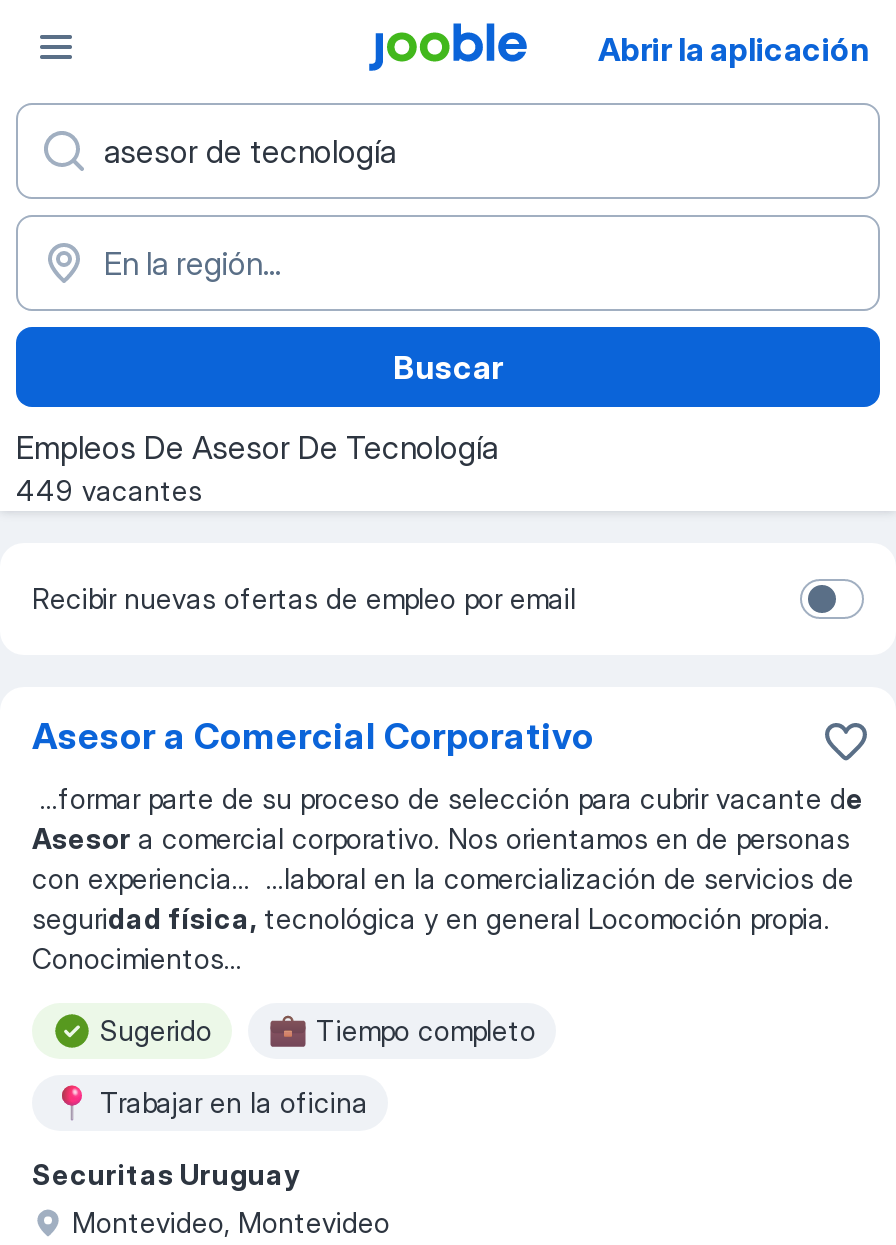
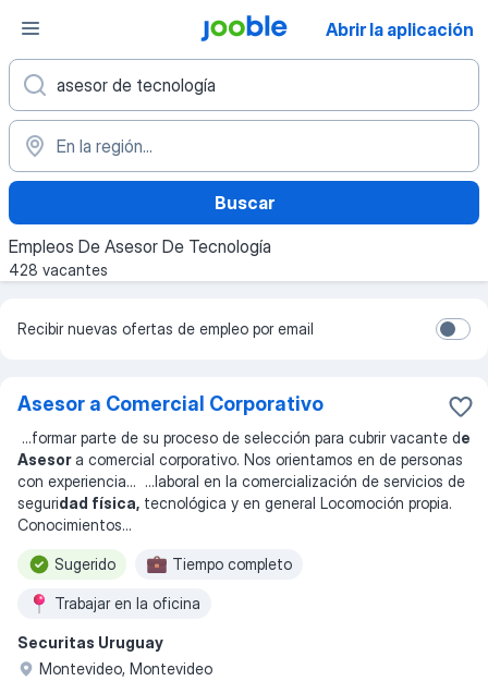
- 449 vacantes
+ 428 vacantes
